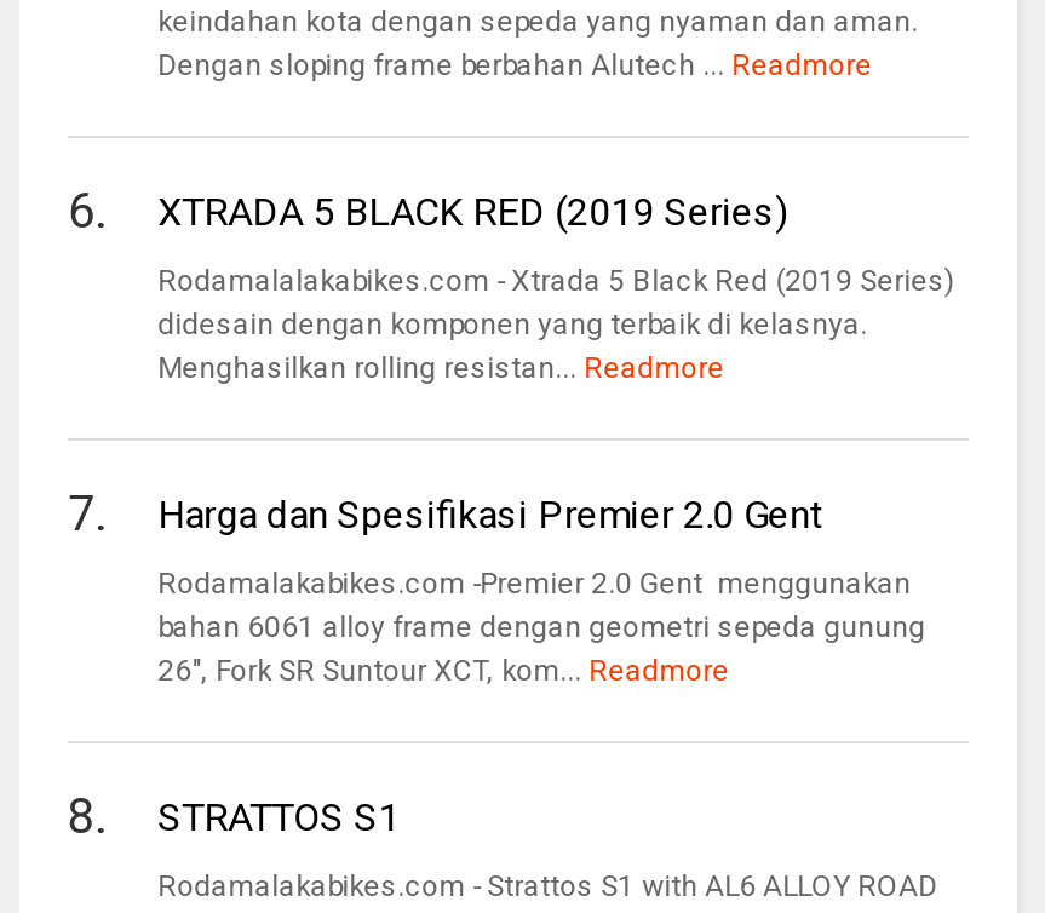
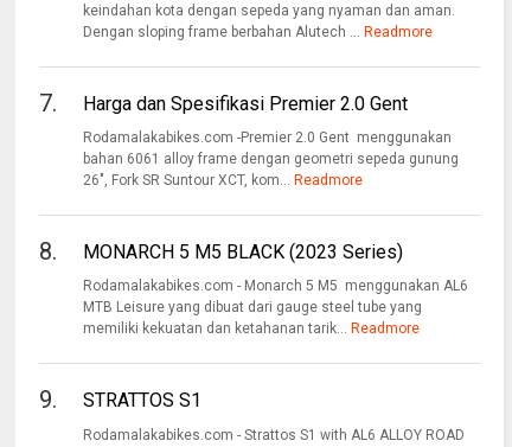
- 6.
- XTRADA 5 BLACK RED (2019 Series)
- Rodamalalakabikes.com - Xtrada 5 Black Red (2019 Series)
- didesain dengan komponen yang terbaik di kelasnya.
- Menghasilkan rolling resistan... Readmore

moved up: 7. | Harga dan Spesifikasi Premier 2.0 Gent | Rodamalakabikes.com -Premier 2.0 Gent menggunakan | bahan 6061 alloy frame dengan geometri sepeda gunung | 26", Fork SR Suntour XCT, kom... Readmore | 8.

+ MONARCH 5 M5 BLACK (2023 Series)
+ Rodamalakabikes.com - Monarch 5 M5 menggunakan AL6
+ MTB Leisure yang dibuat dari gauge steel tube yang
+ memiliki kekuatan dan ketahanan tarik... Readmore
+ 9.
